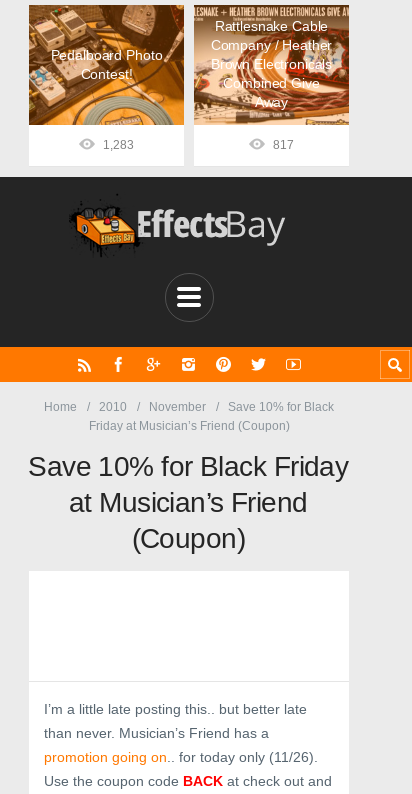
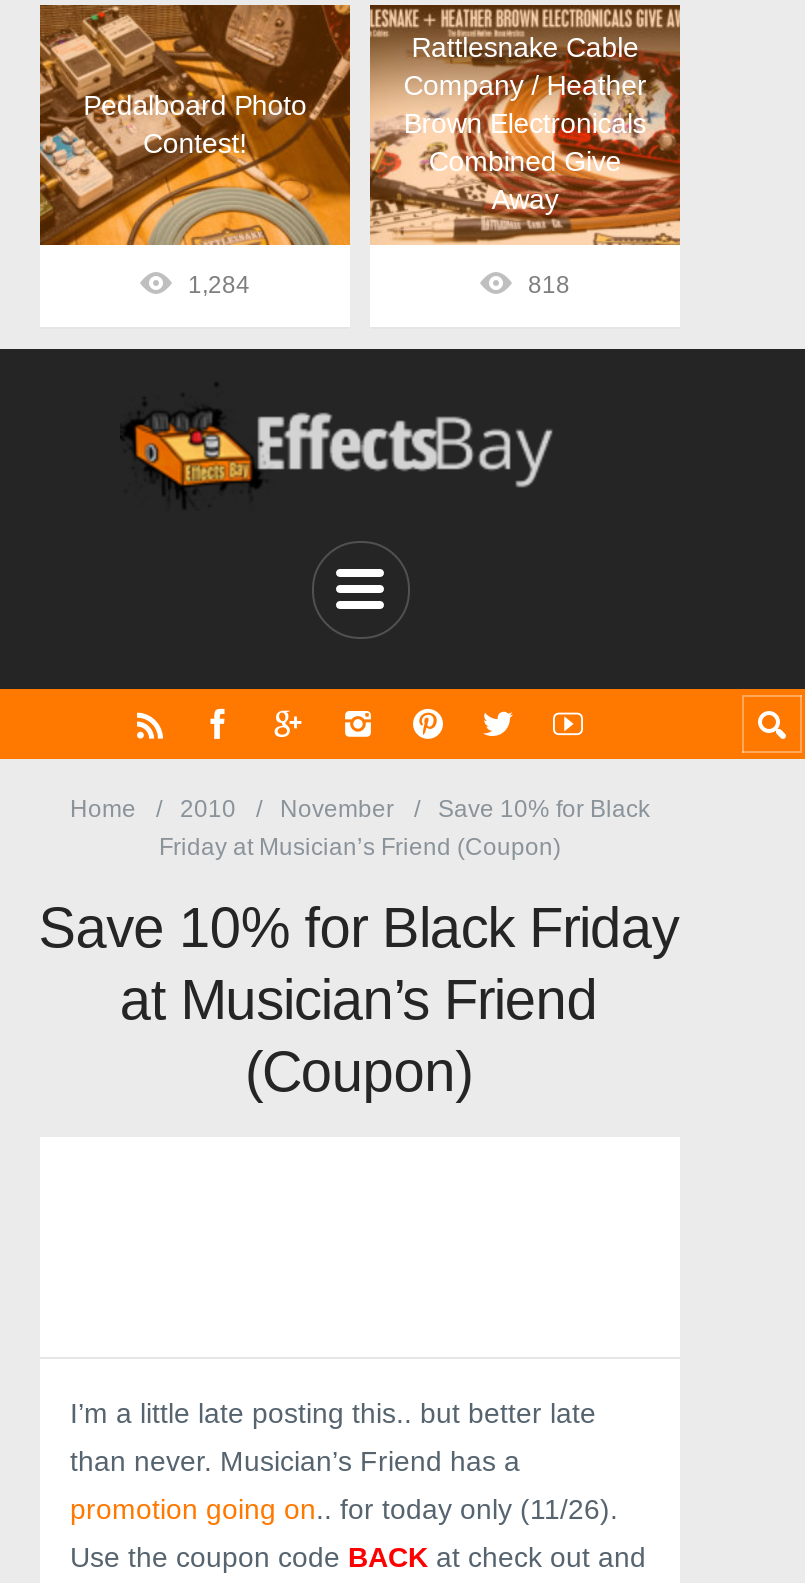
- 1,283
+ 1,284

- 817
+ 818
